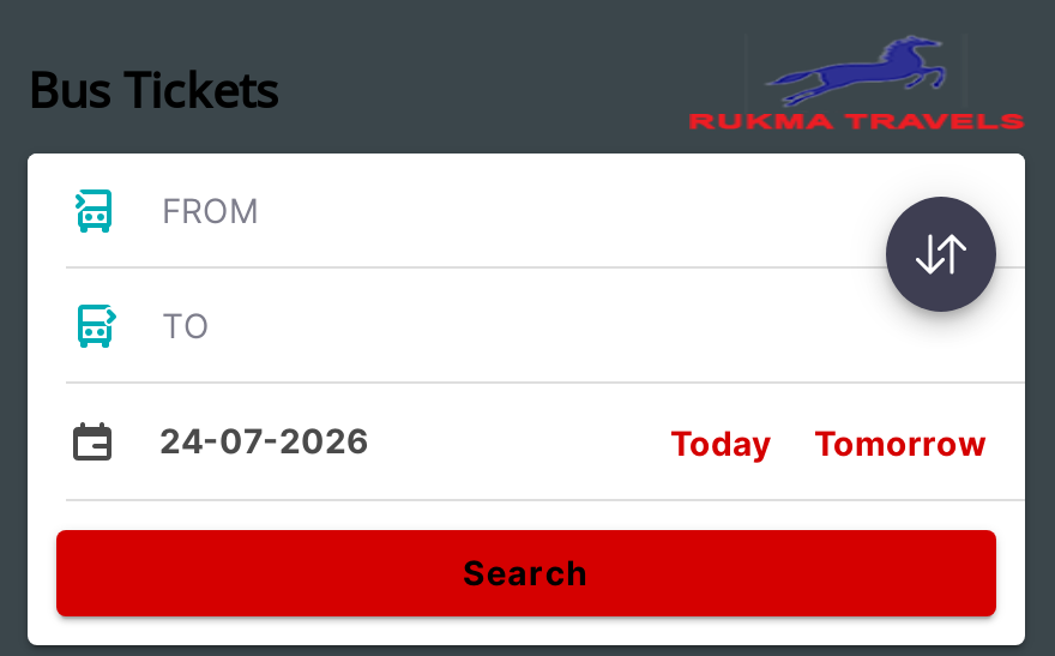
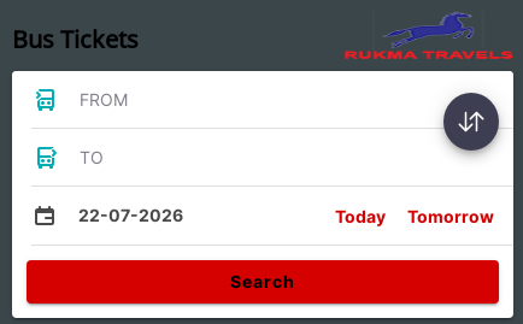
- 24-07-2026
+ 22-07-2026
